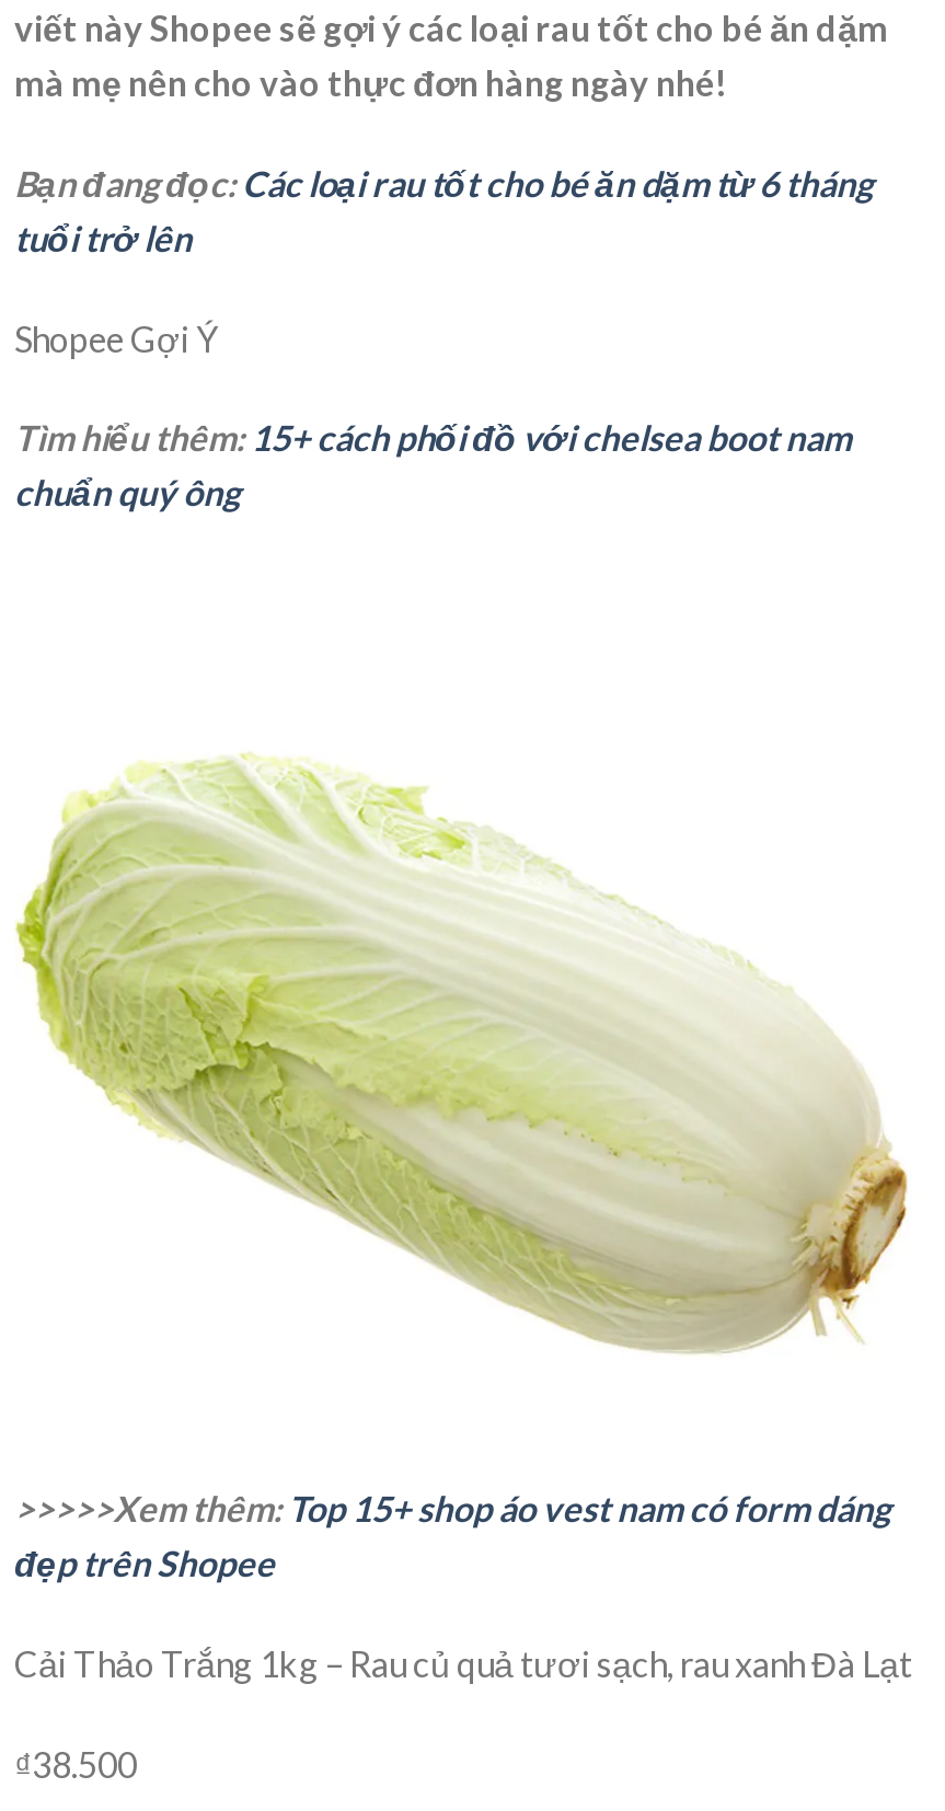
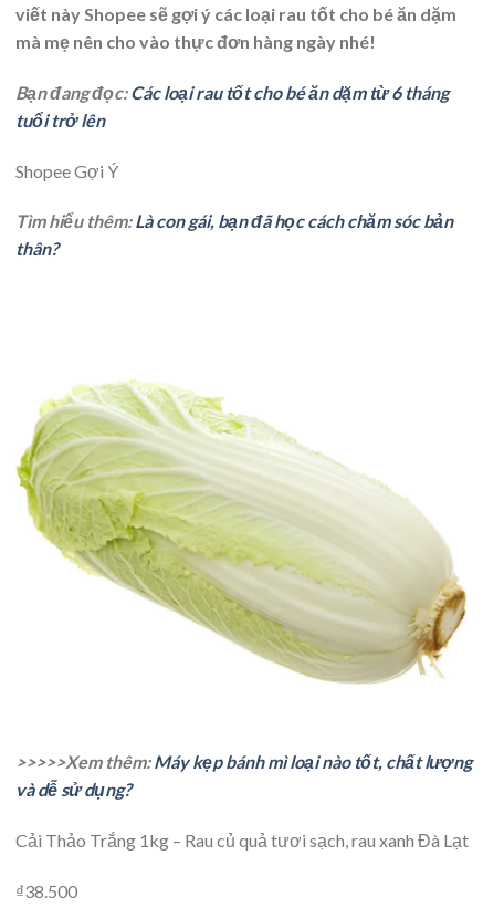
- Tìm hiểu thêm: 15+ cách phối đồ với chelsea boot nam
- chuẩn quý ông
+ Tìm hiểu thêm: Là con gái, bạn đã học cách chăm sóc bản
+ thân?

- >>>>>Xem thêm: Top 15+ shop áo vest nam có form dáng
- đẹp trên Shopee
+ >>>>>Xem thêm: Máy kẹp bánh mì loại nào tốt, chất lượng
+ và dễ sử dụng?
